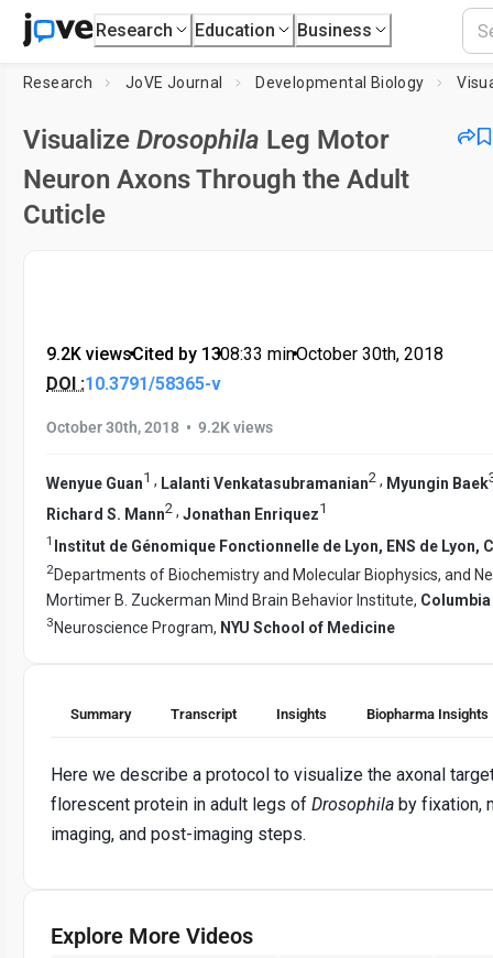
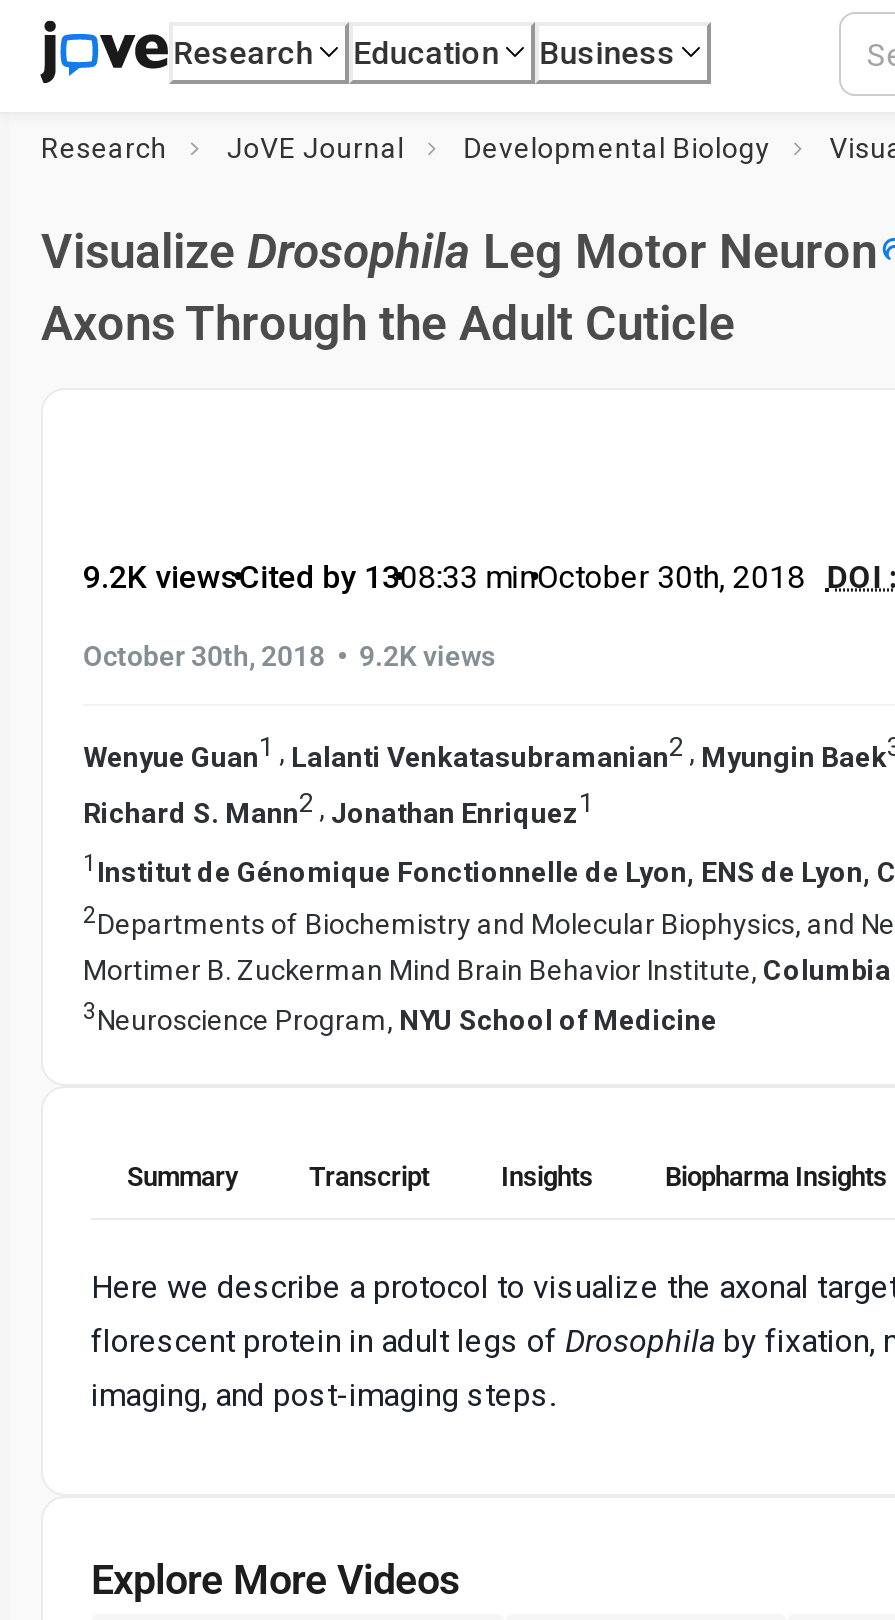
- October 30th, 2018
- DOI : 10.3791/58365-v
+ October 30th, 2018 DOI :
